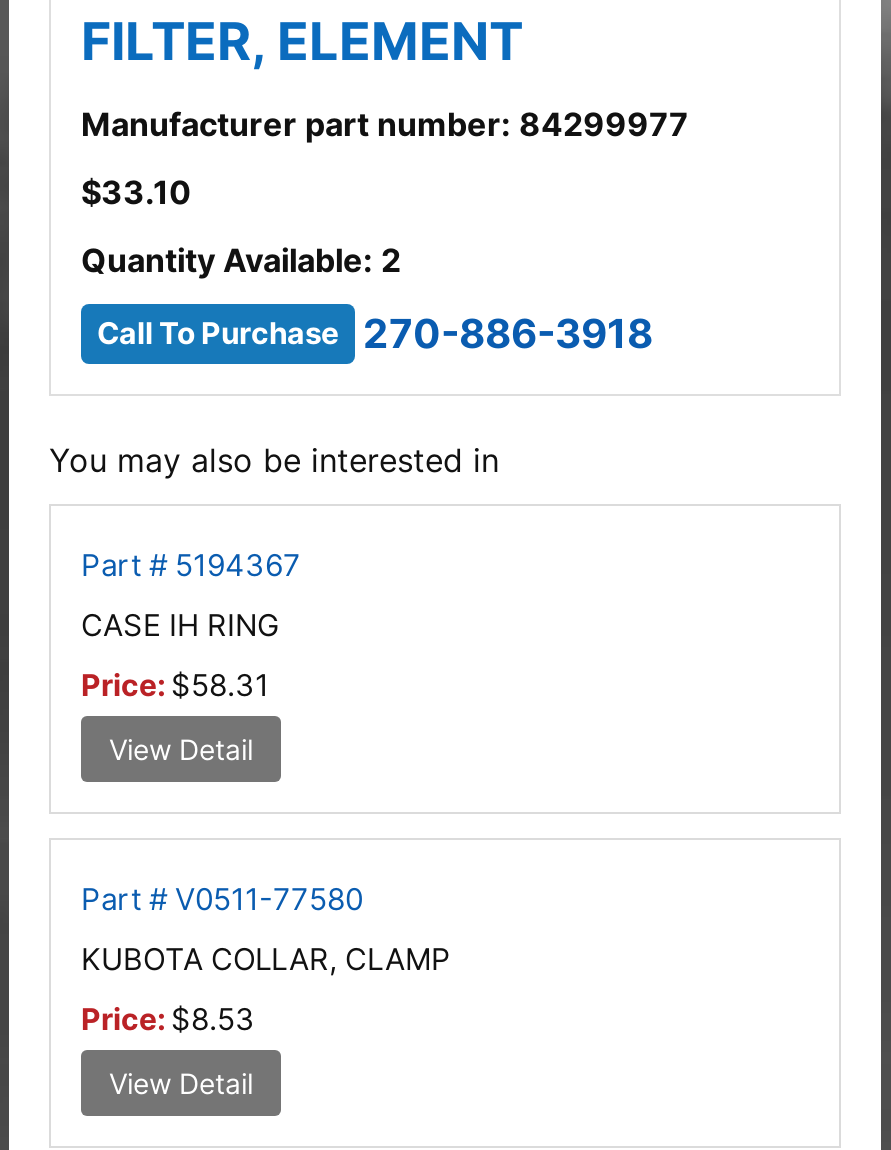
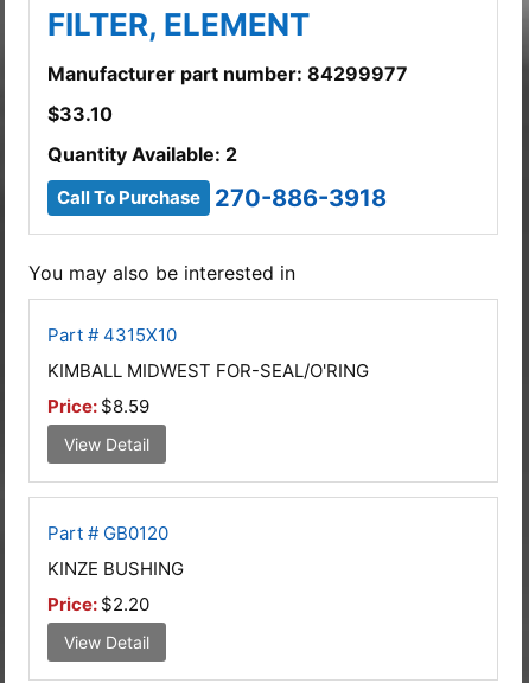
- Part # 5194367
+ Part # 4315X10

- CASE IH RING
+ KIMBALL MIDWEST FOR-SEAL/O'RING

- Price: $58.31
+ Price: $8.59

- Part # V0511-77580
+ Part # GB0120

- KUBOTA COLLAR, CLAMP
+ KINZE BUSHING

- Price: $8.53
+ Price: $2.20
